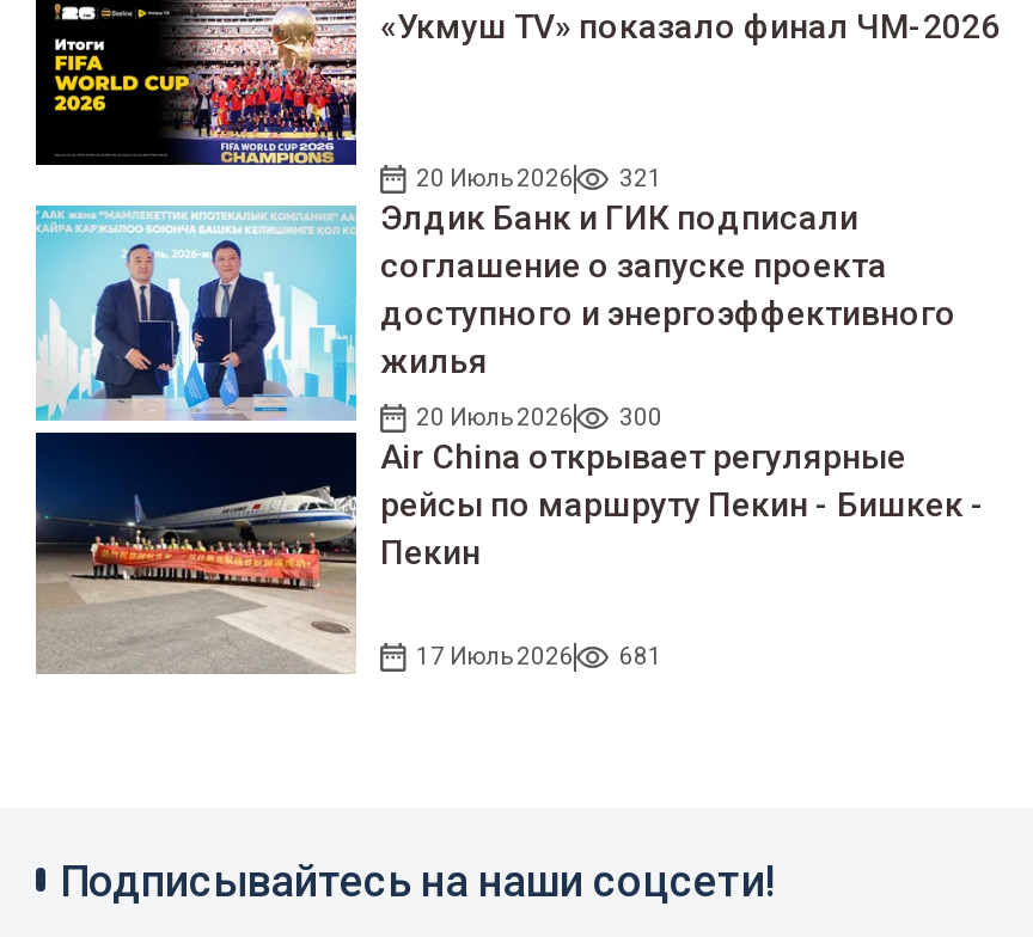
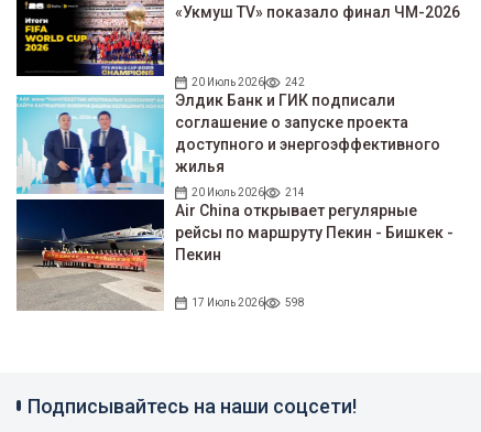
- 20 Июль 2026 321
+ 20 Июль 2026 242

- 20 Июль 2026 300
+ 20 Июль 2026 214

- 17 Июль 2026 681
+ 17 Июль 2026 598
